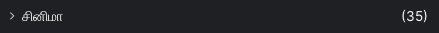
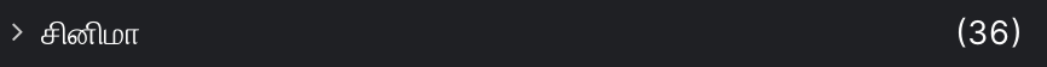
- (35)
+ (36)
